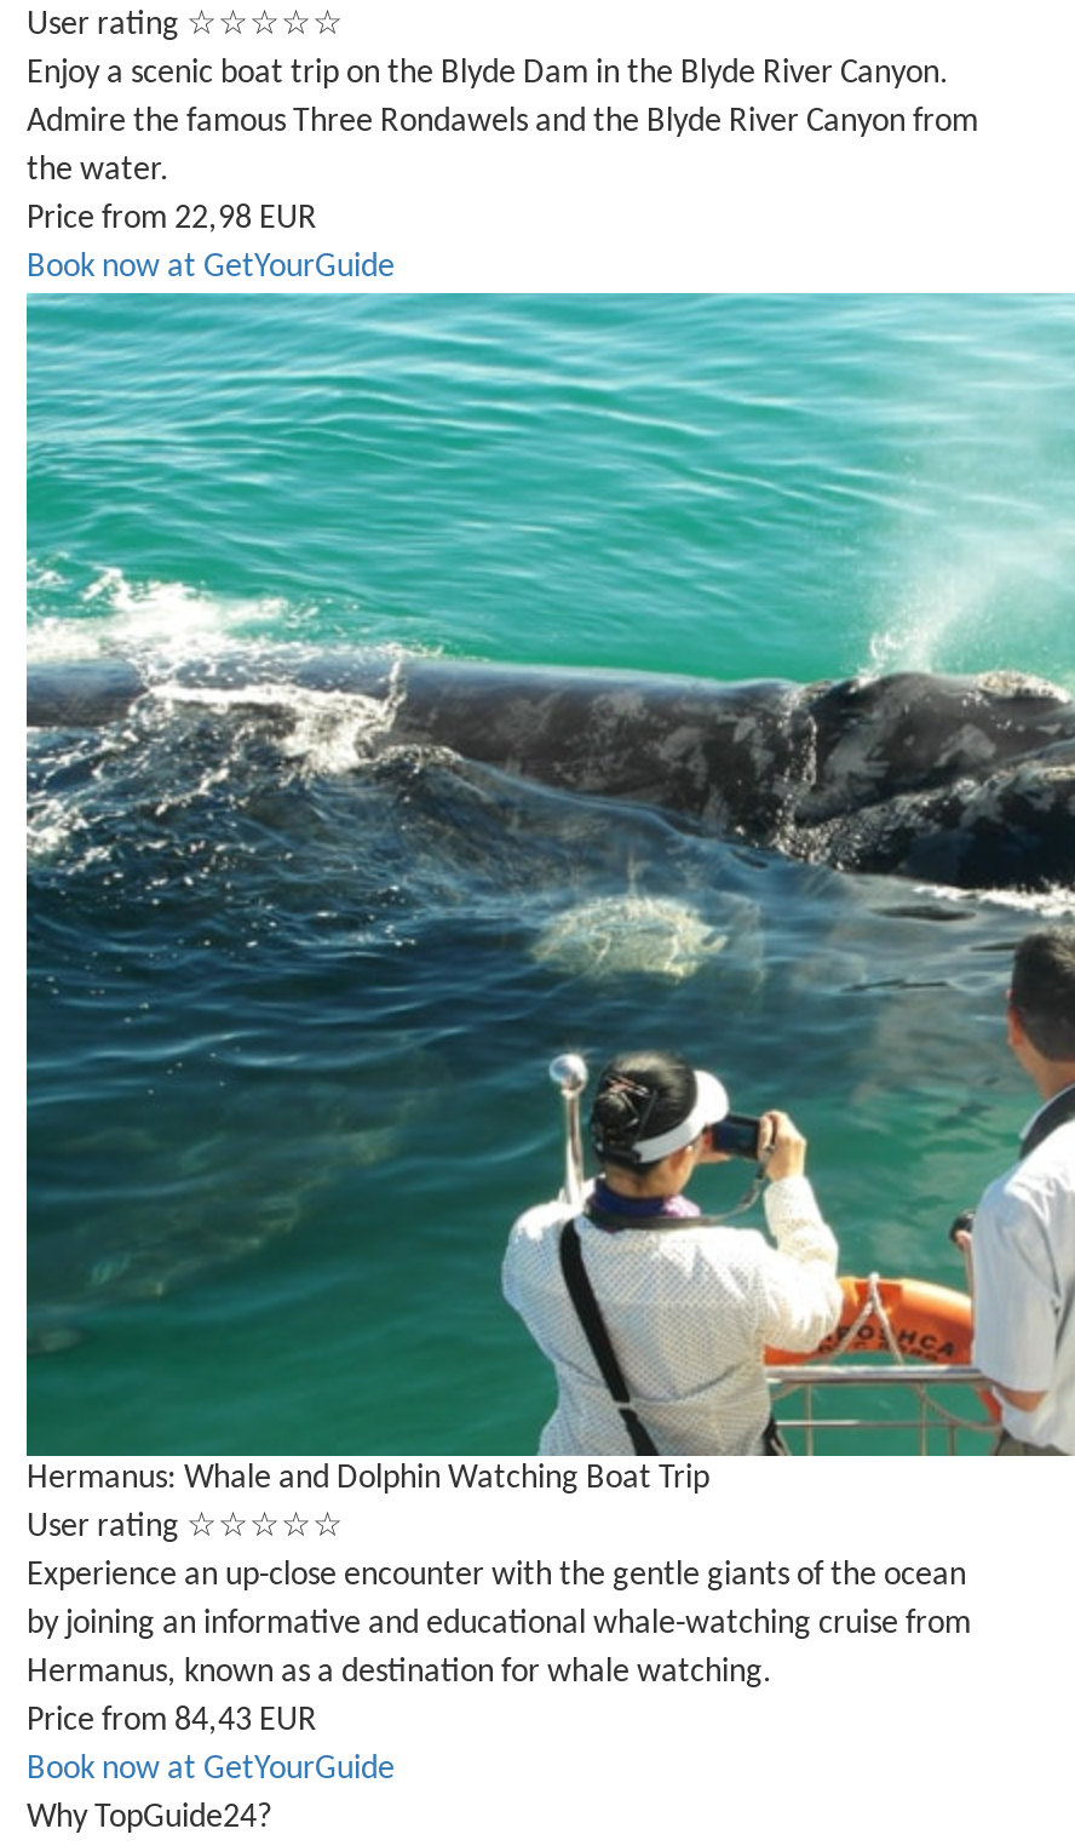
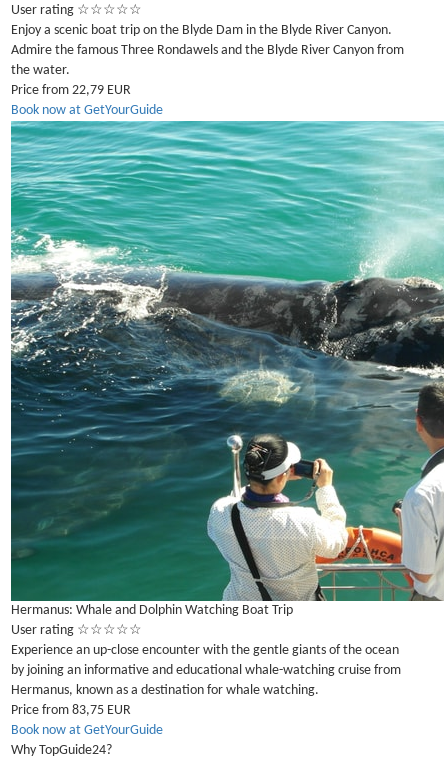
- Price from 22,98 EUR
+ Price from 22,79 EUR

- Price from 84,43 EUR
+ Price from 83,75 EUR
